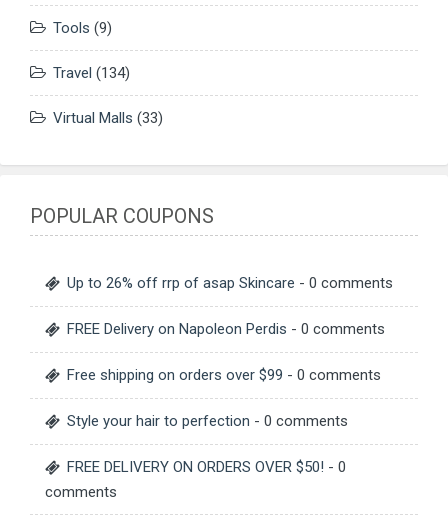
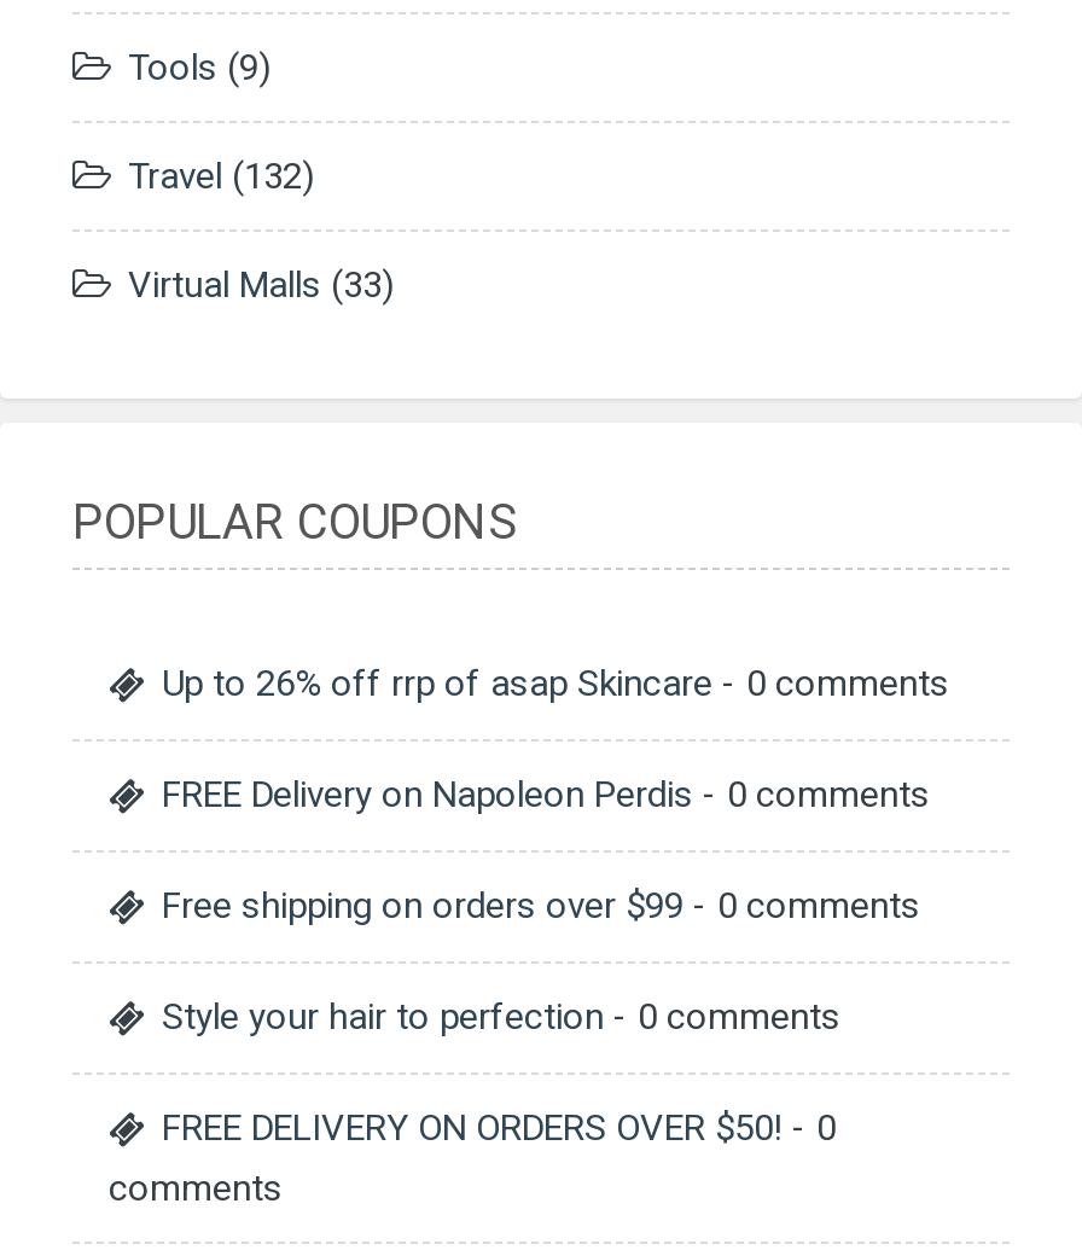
- Travel (134)
+ Travel (132)
